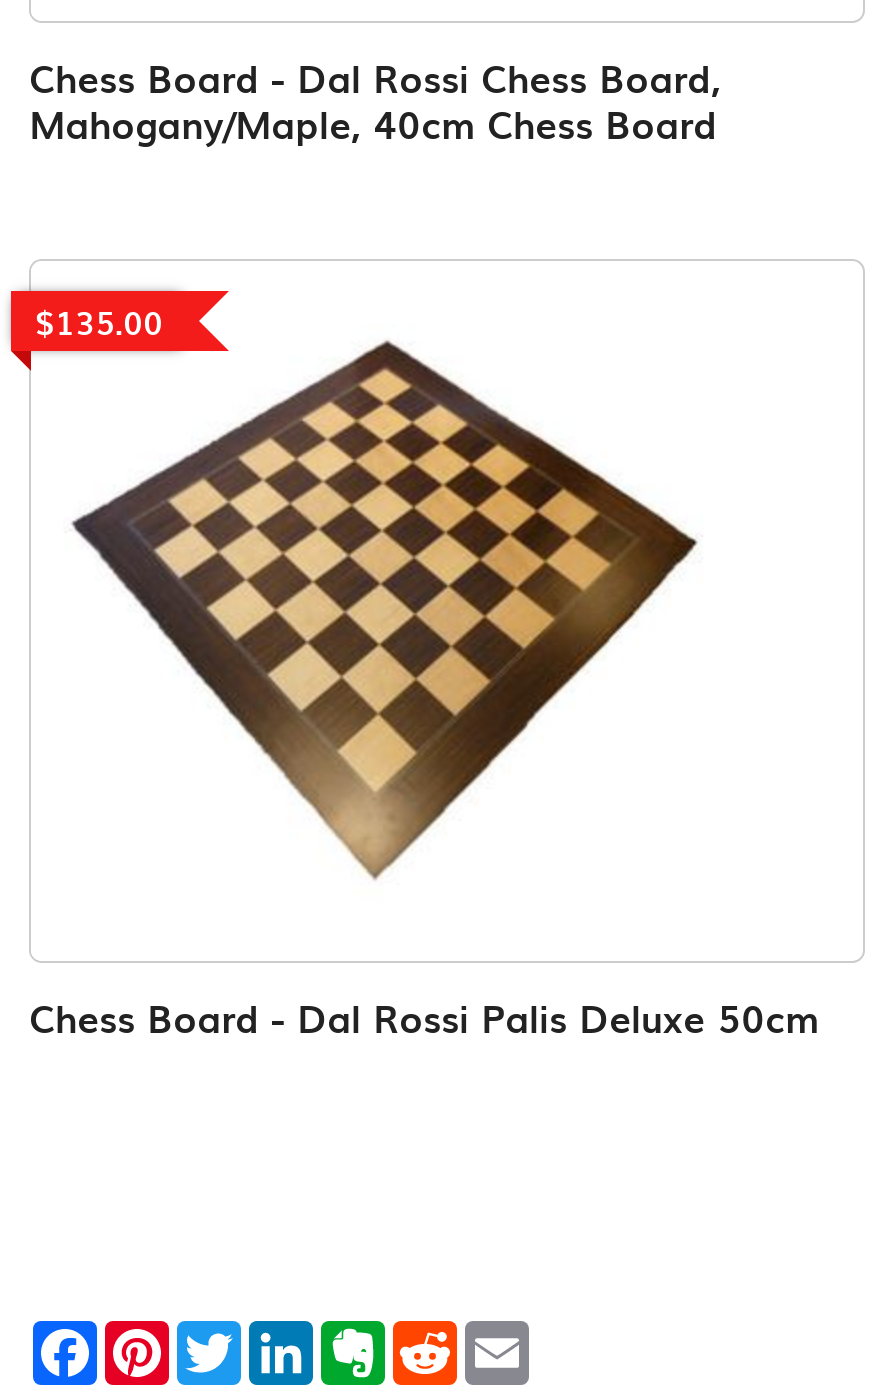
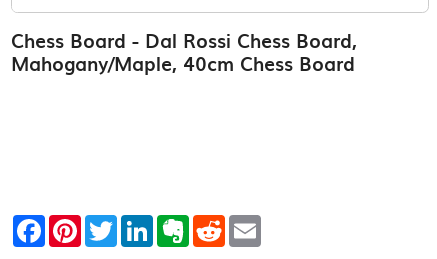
- [image]
- $135.00

- Chess Board - Dal Rossi Palis Deluxe 50cm
